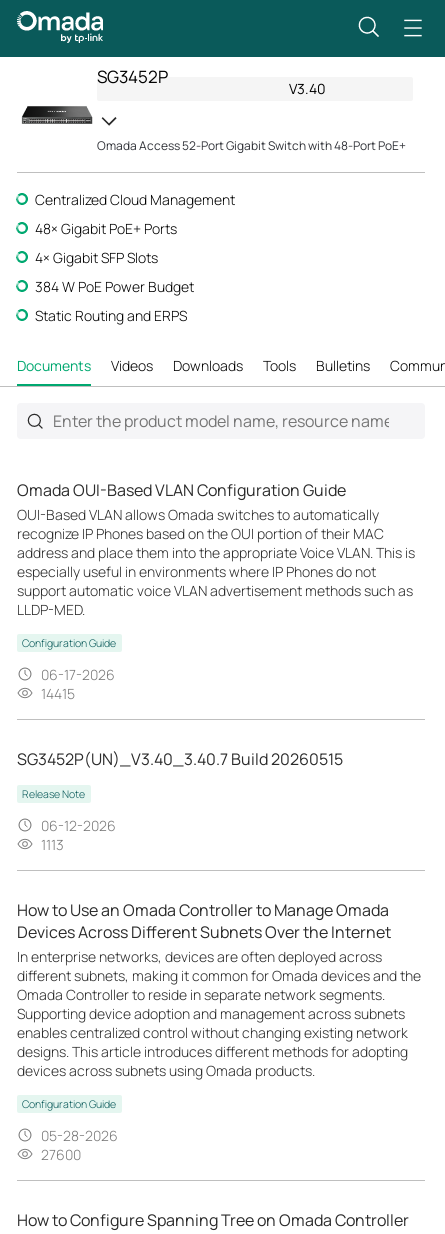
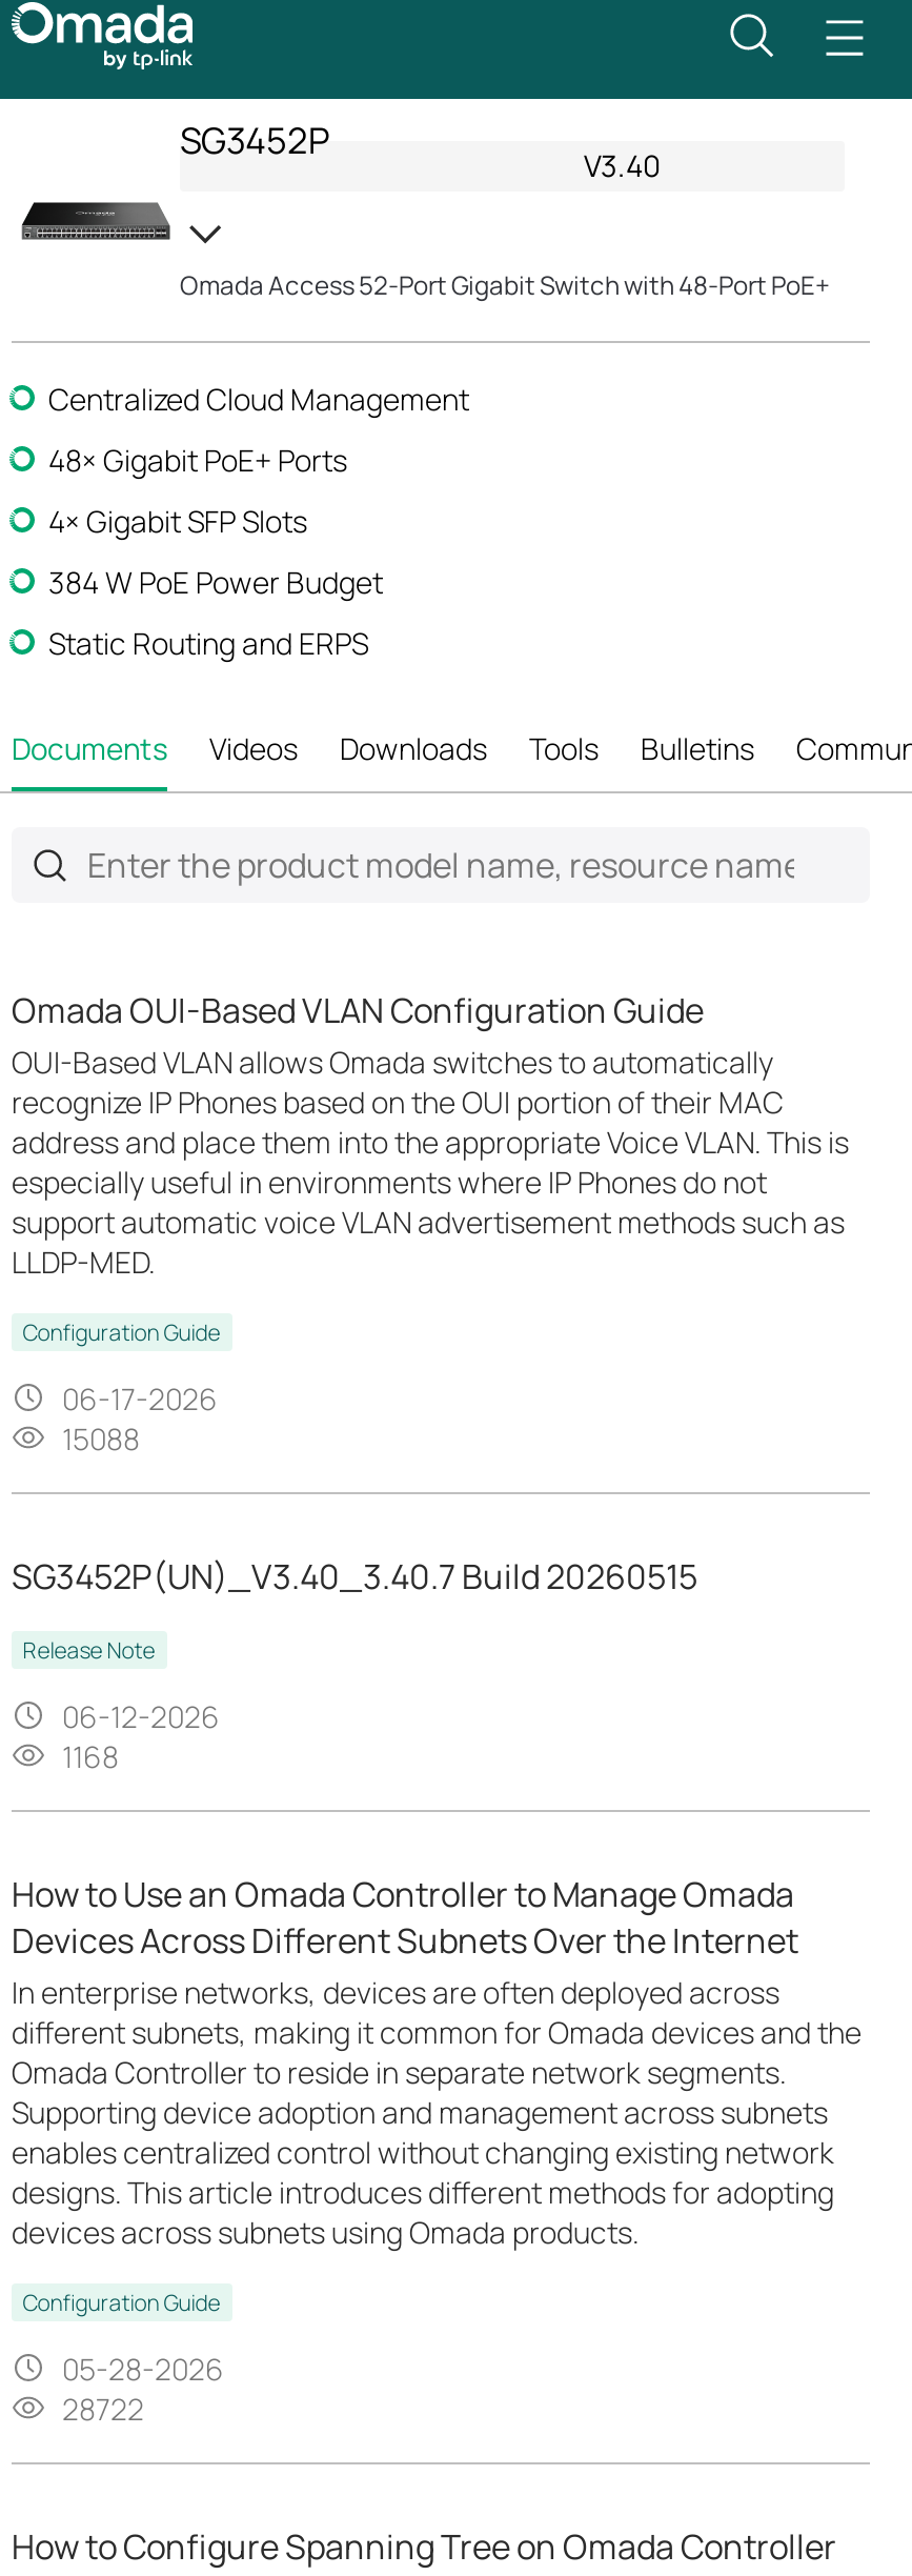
- 14415
+ 15088

- 1113
+ 1168

- 27600
+ 28722
